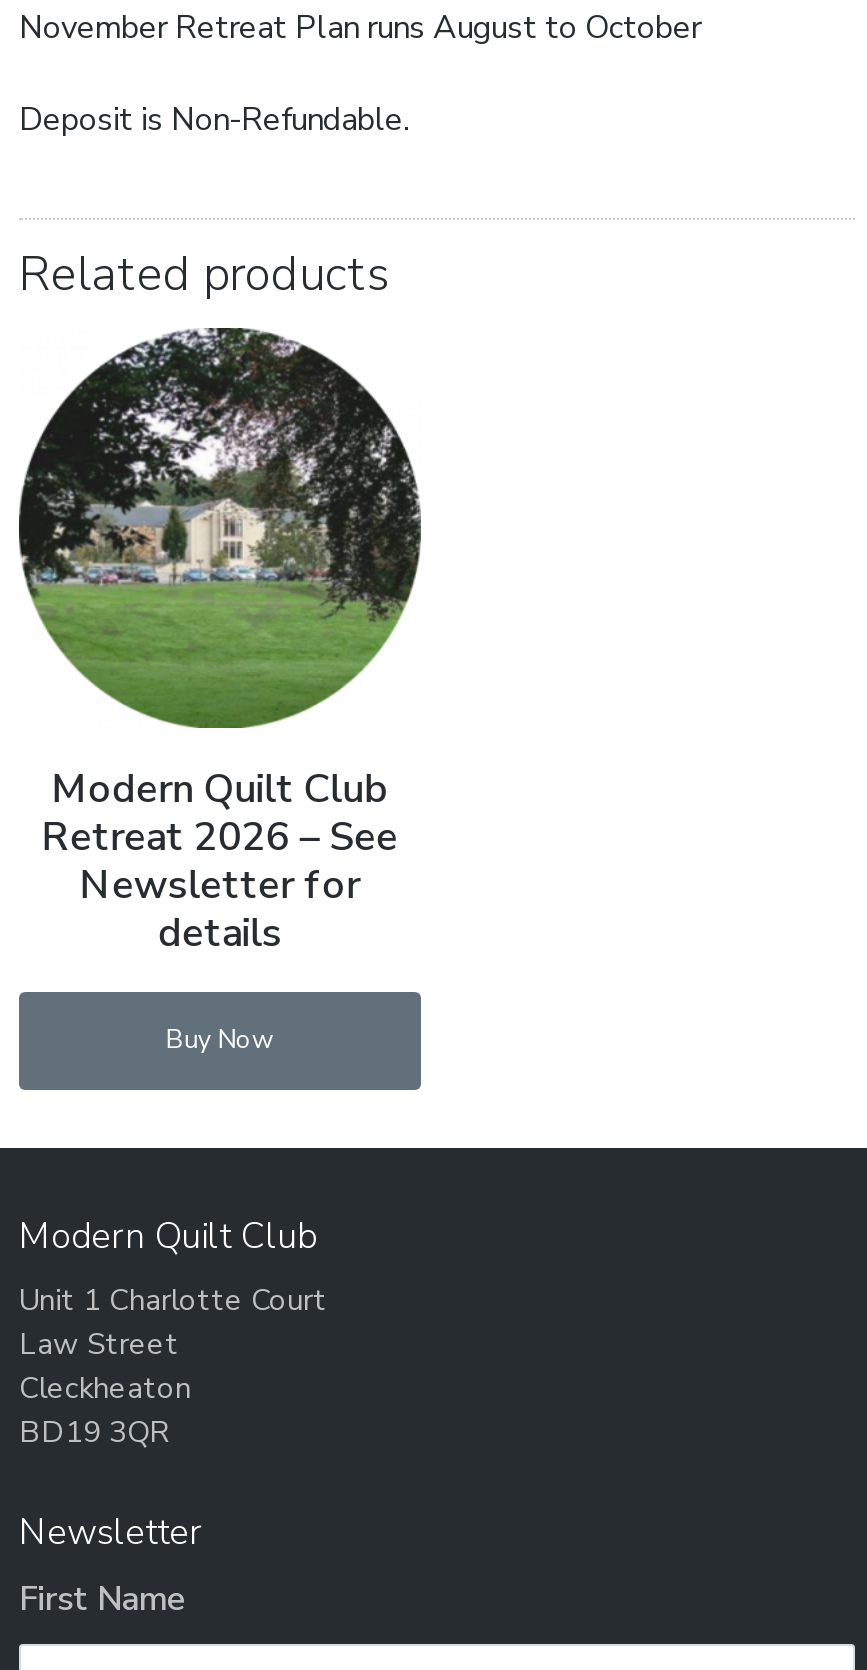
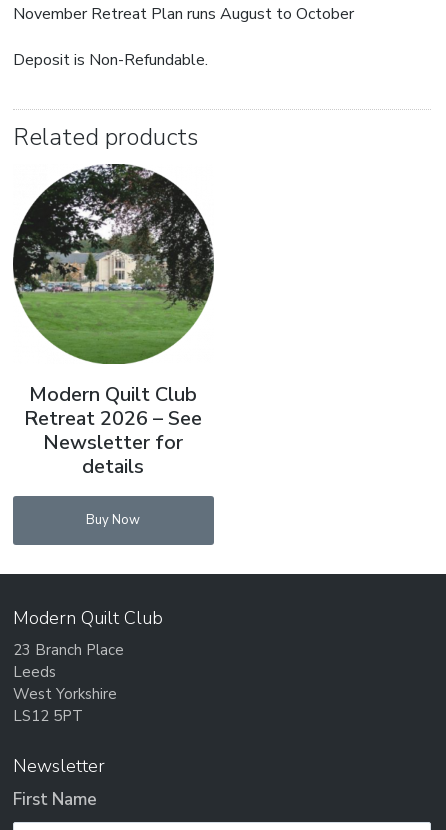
- Unit 1 Charlotte Court
- Law Street
- Cleckheaton
- BD19 3QR
+ 23 Branch Place
+ Leeds
+ West Yorkshire
+ LS12 5PT
